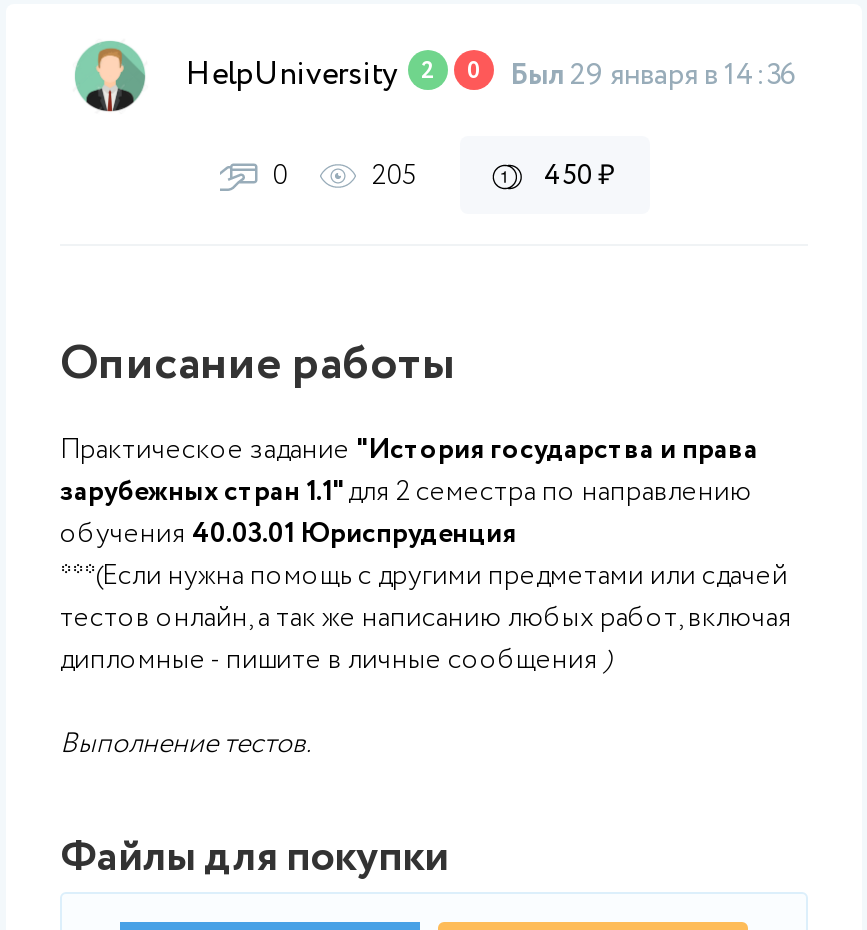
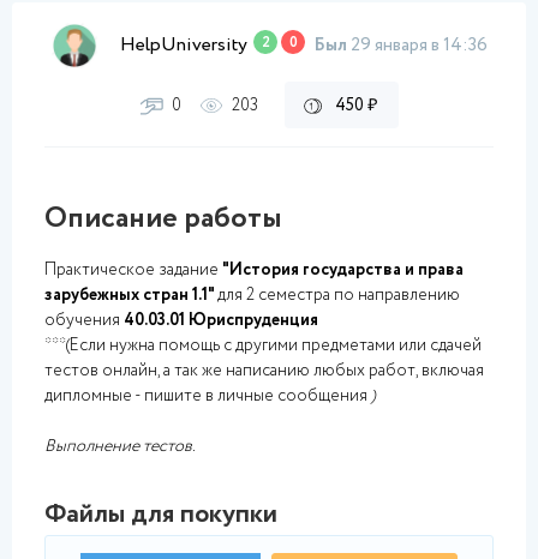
- 205
+ 203
